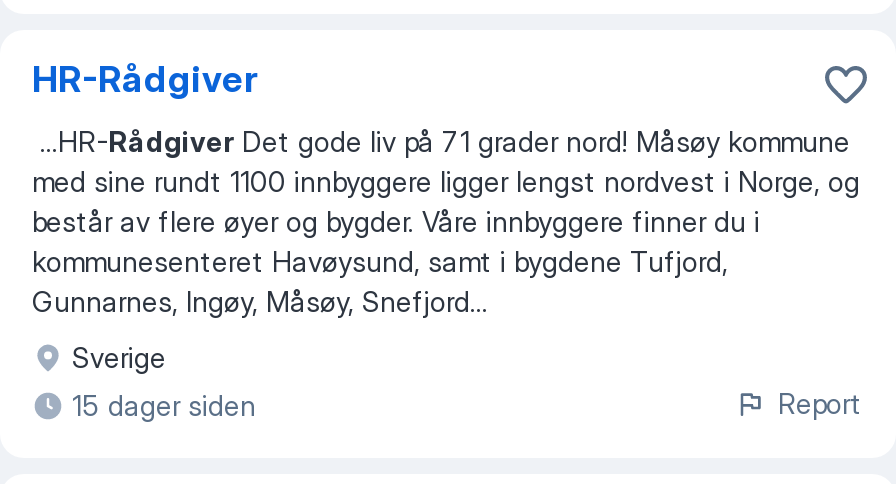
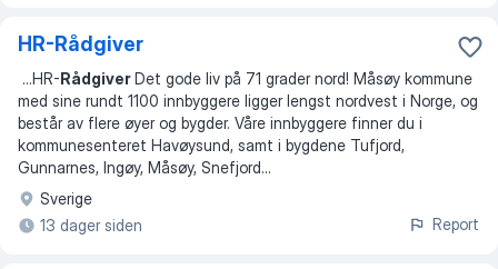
- 15 dager siden
+ 13 dager siden
